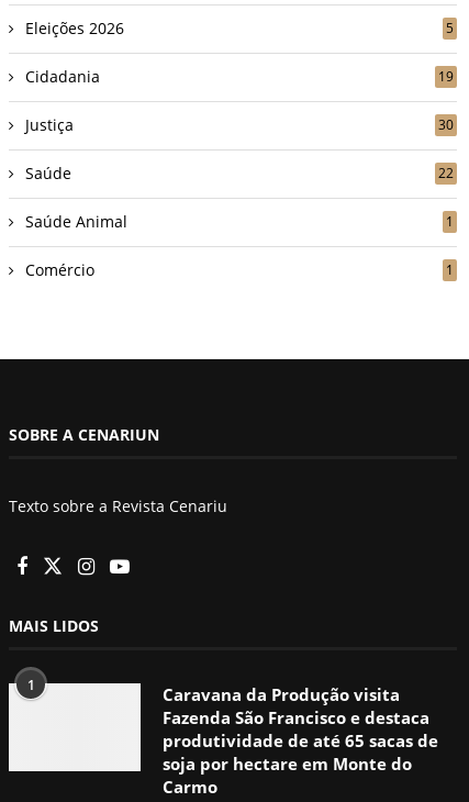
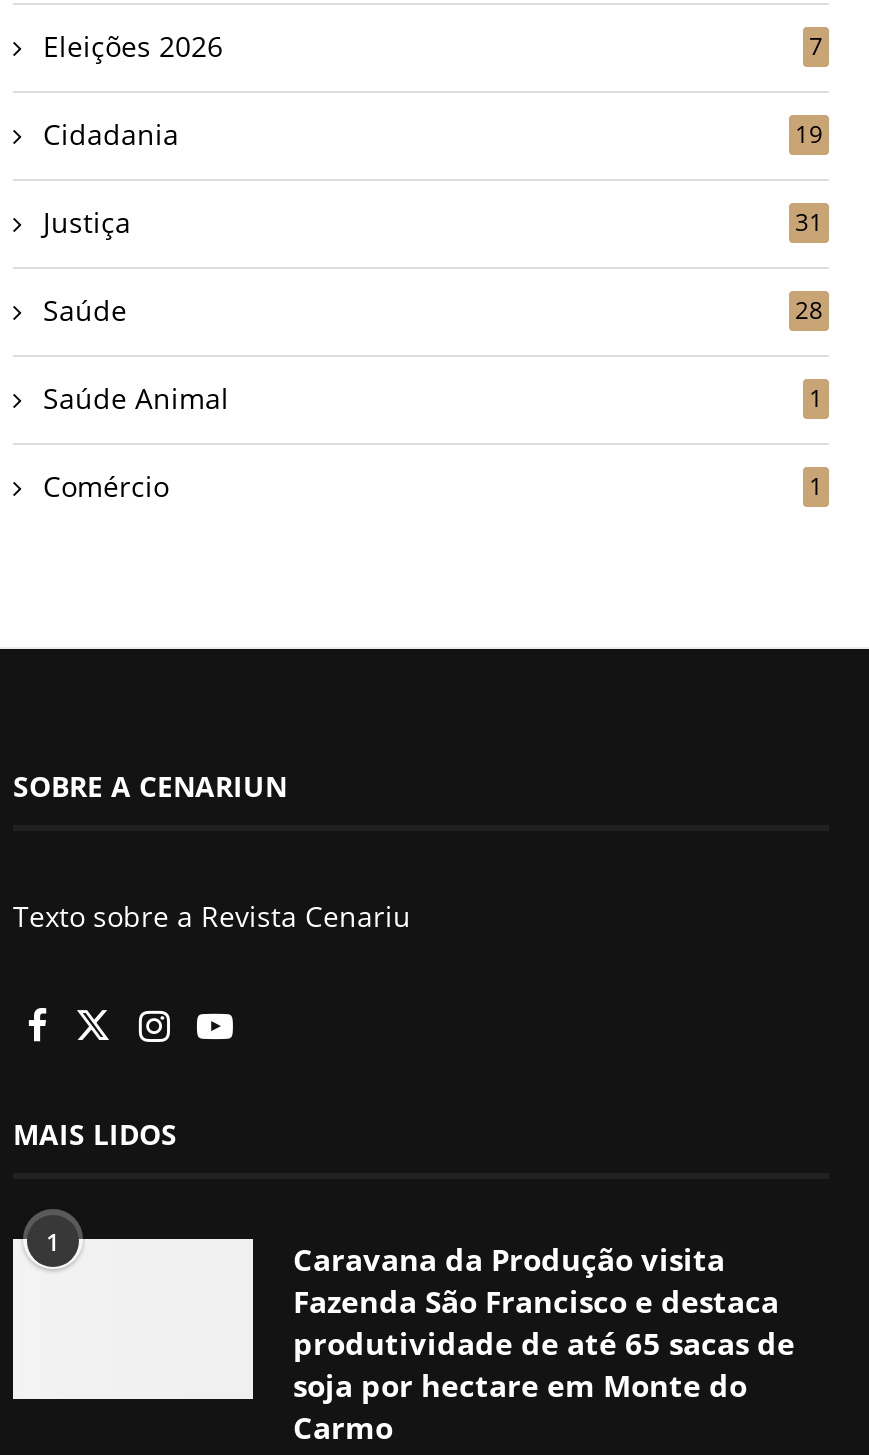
- 5
+ 7

- 30
+ 31

- 22
+ 28
